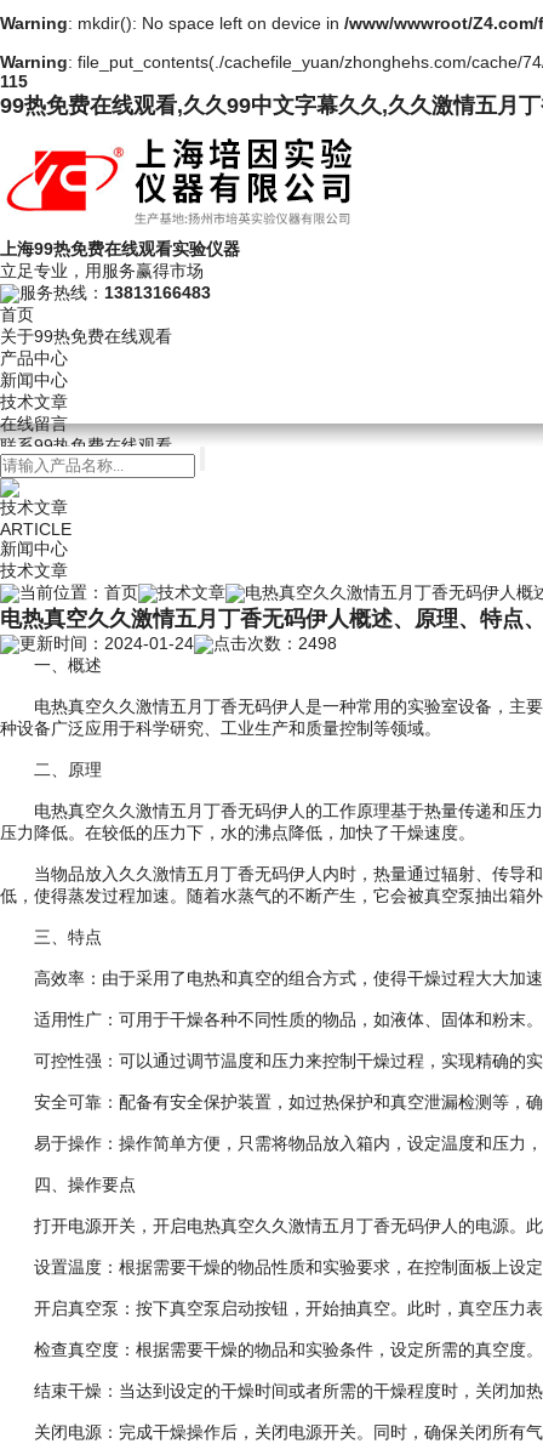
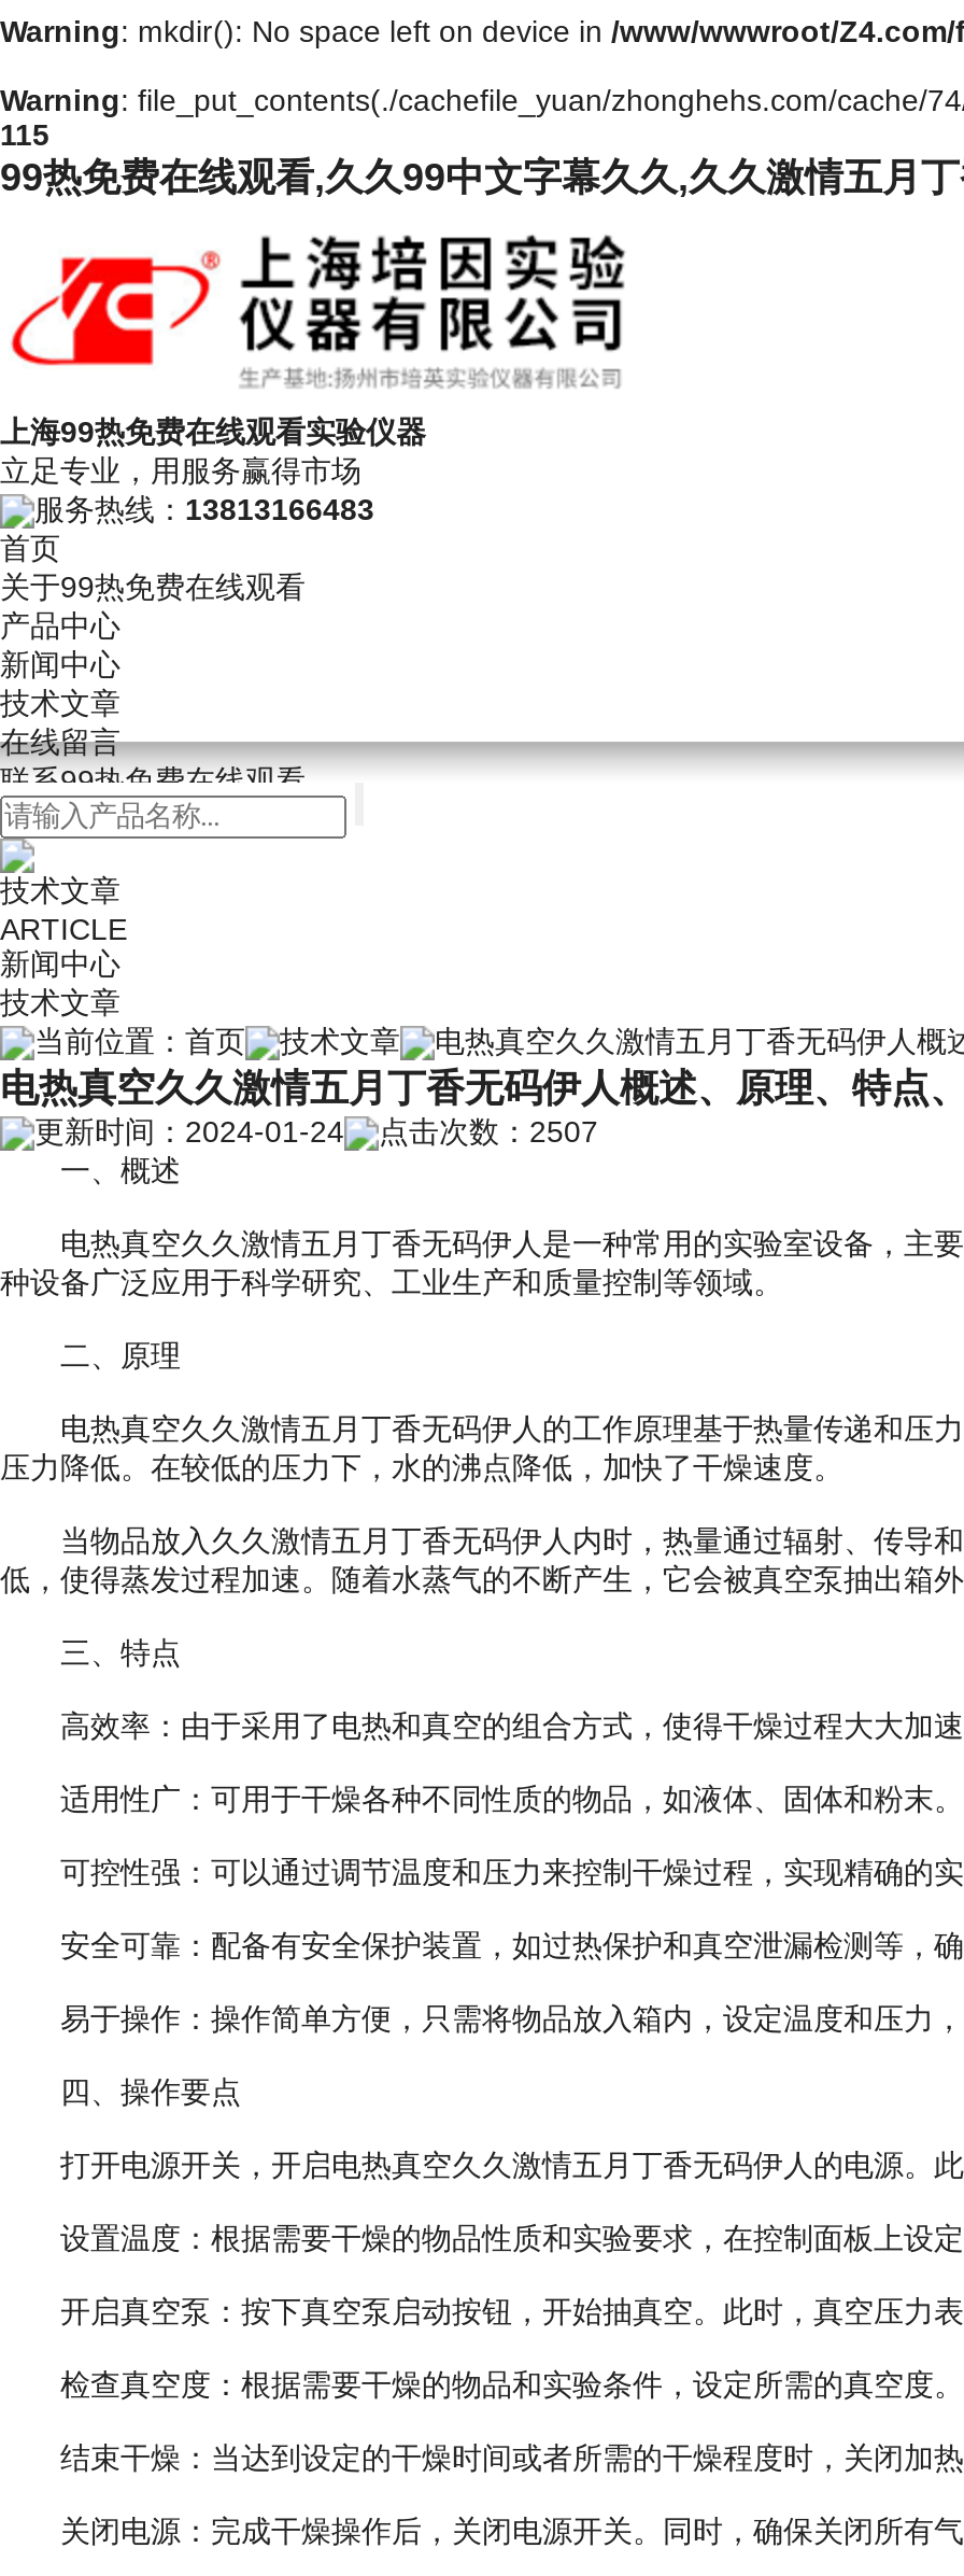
- 更新时间：2024-01-24 点击次数：2498
+ 更新时间：2024-01-24 点击次数：2507
